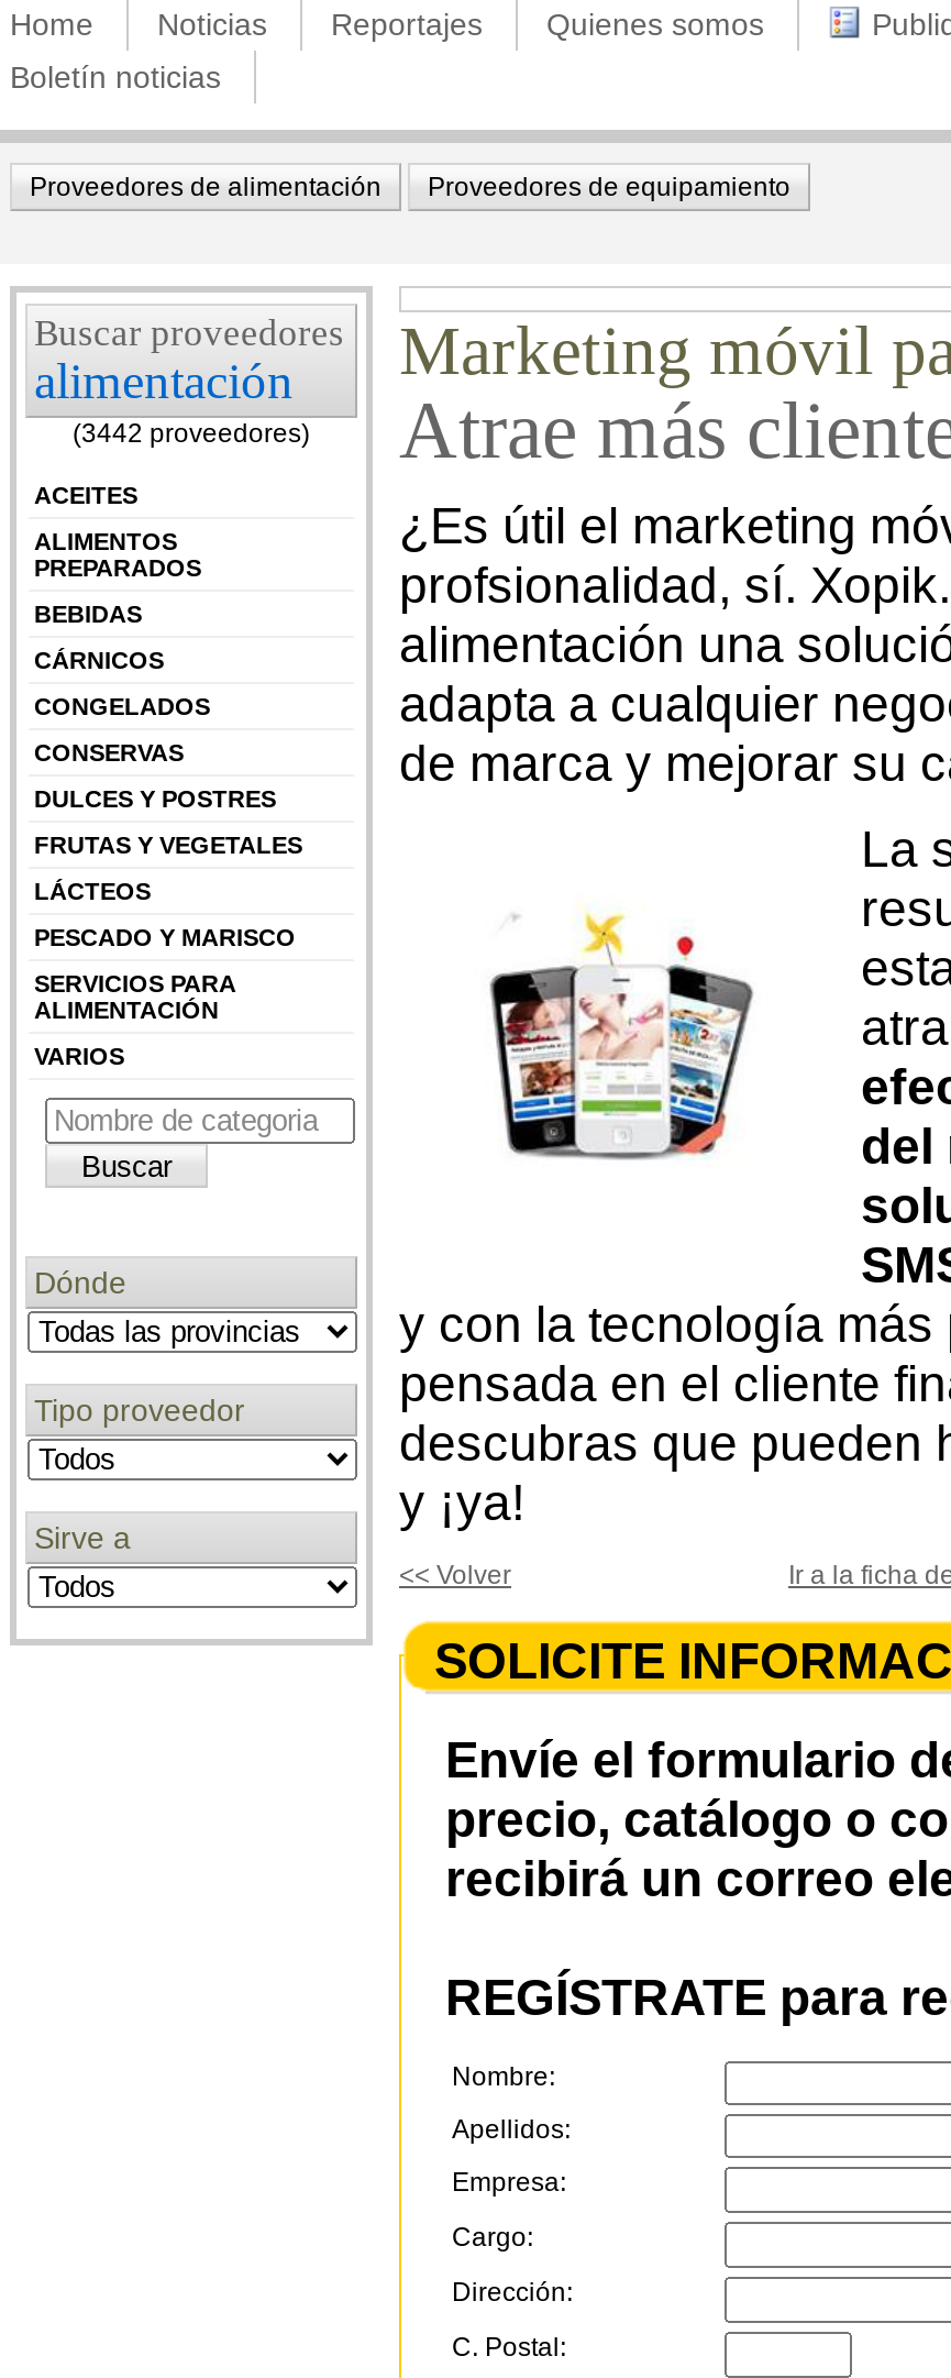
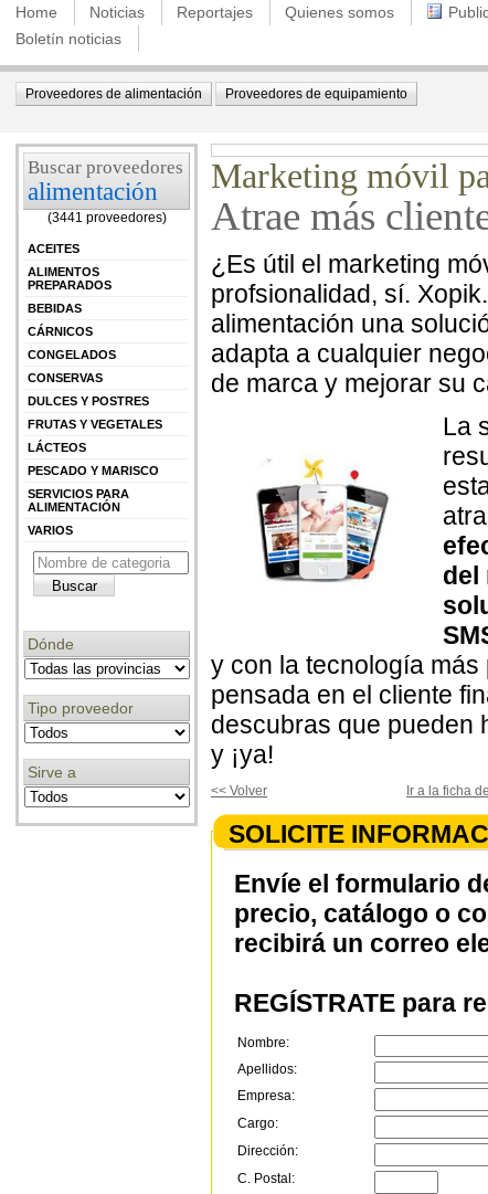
- (3442 proveedores)
+ (3441 proveedores)
